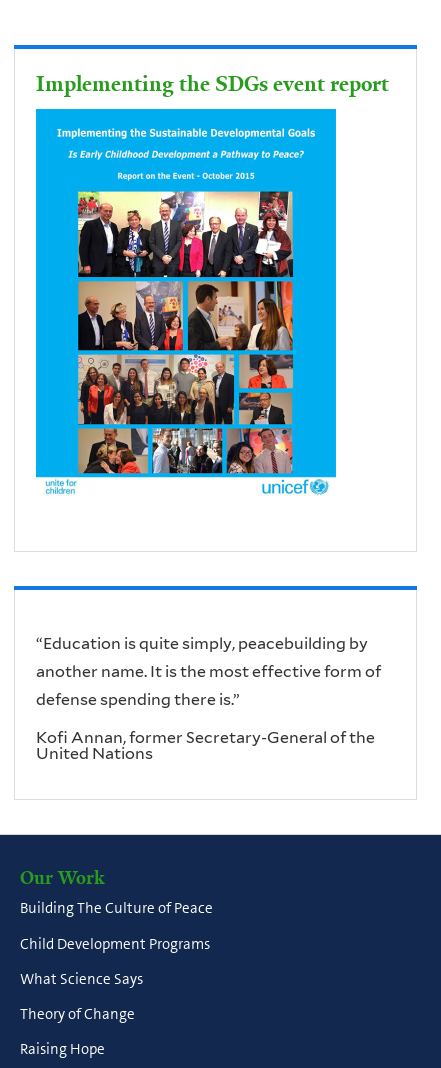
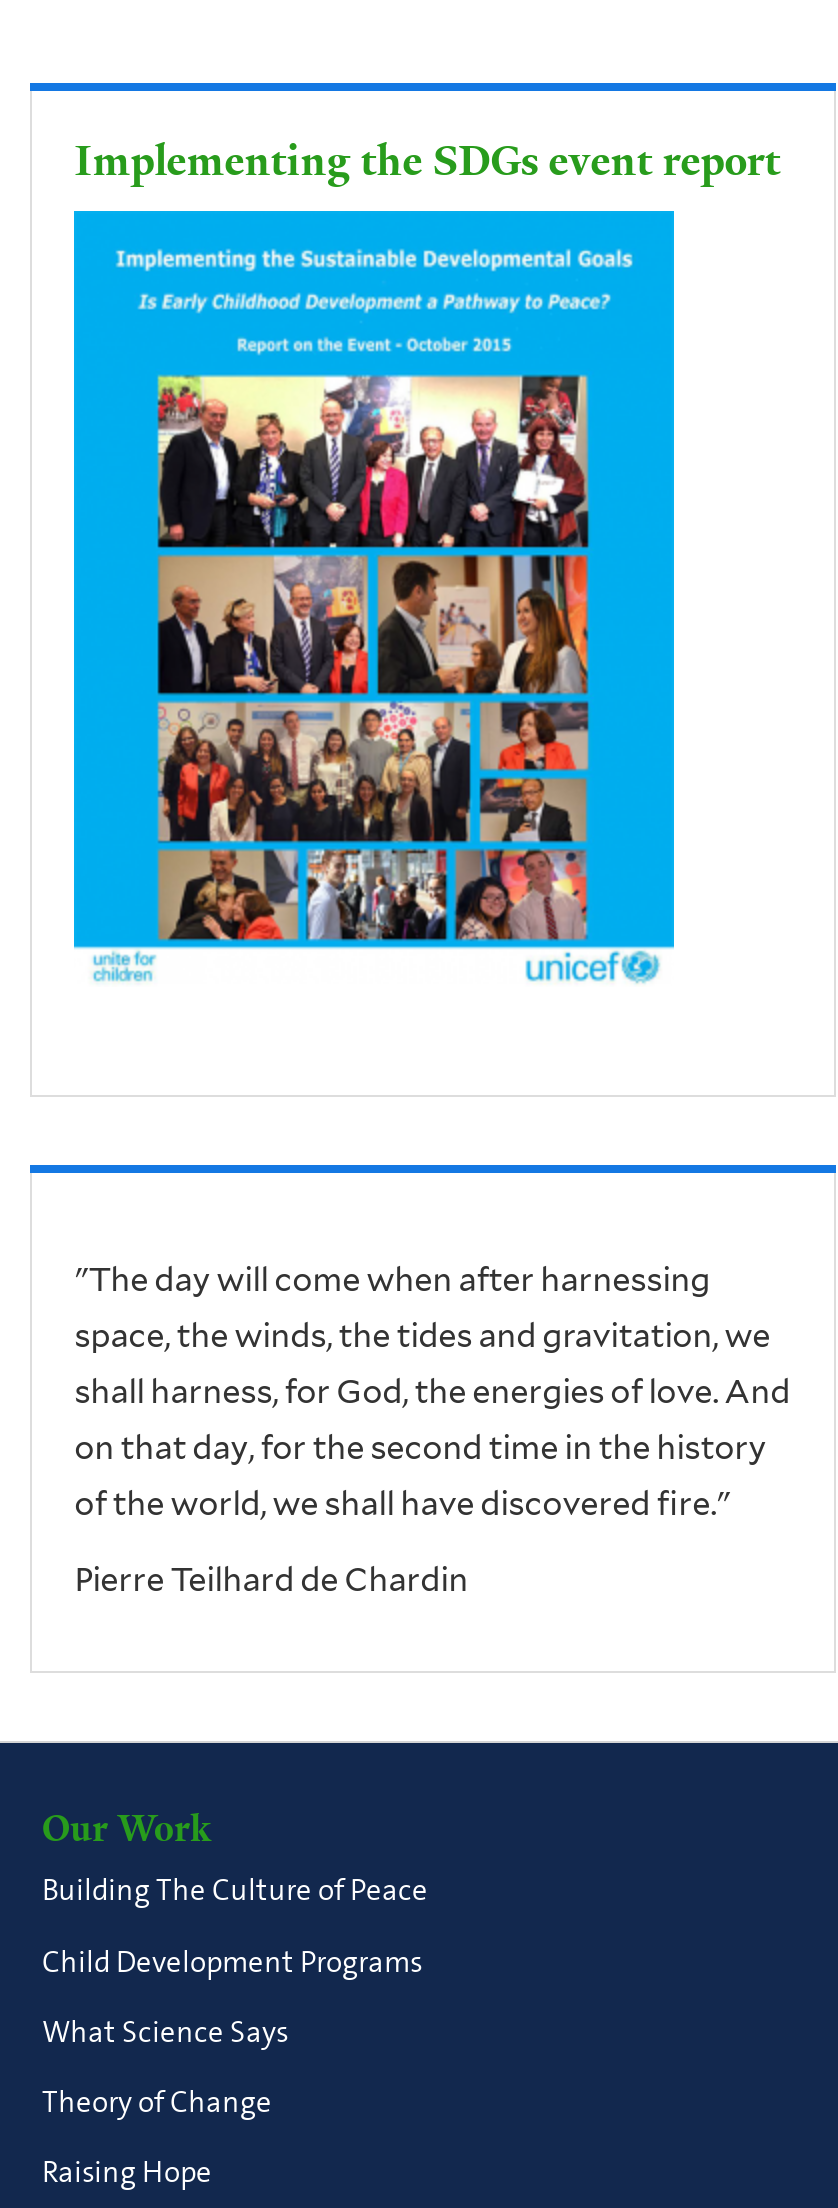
- “Education is quite simply, peacebuilding by
- another name. It is the most effective form of
- defense spending there is.”
- Kofi Annan, former Secretary-General of the
- United Nations
+ "The day will come when after harnessing
+ space, the winds, the tides and gravitation, we
+ shall harness, for God, the energies of love. And
+ on that day, for the second time in the history
+ of the world, we shall have discovered fire."
+ Pierre Teilhard de Chardin
